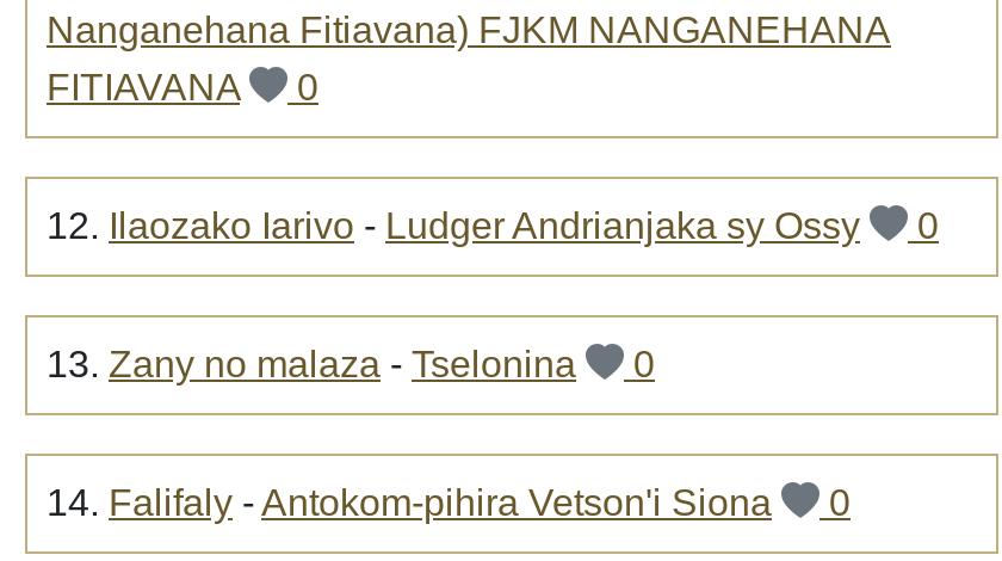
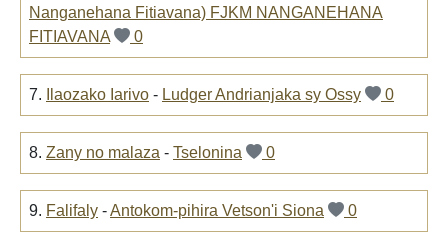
- 12. Ilaozako Iarivo - Ludger Andrianjaka sy Ossy
+ 7. Ilaozako Iarivo - Ludger Andrianjaka sy Ossy

- 13. Zany no malaza - Tselonina
+ 8. Zany no malaza - Tselonina

- 14. Falifaly - Antokom-pihira Vetson'i Siona
+ 9. Falifaly - Antokom-pihira Vetson'i Siona
